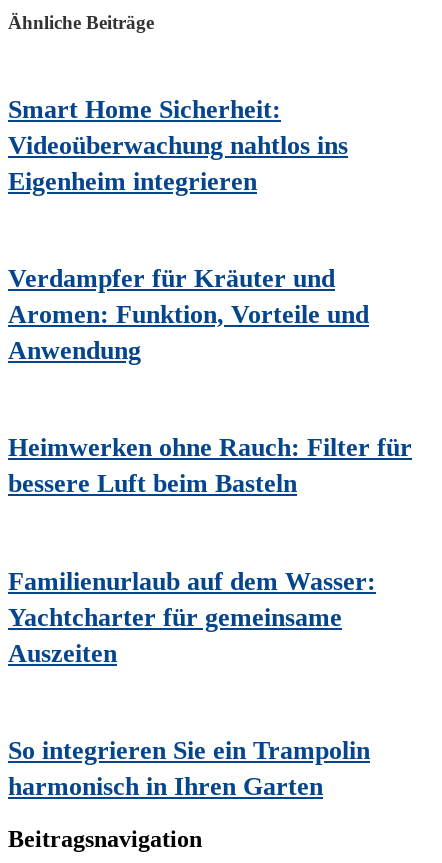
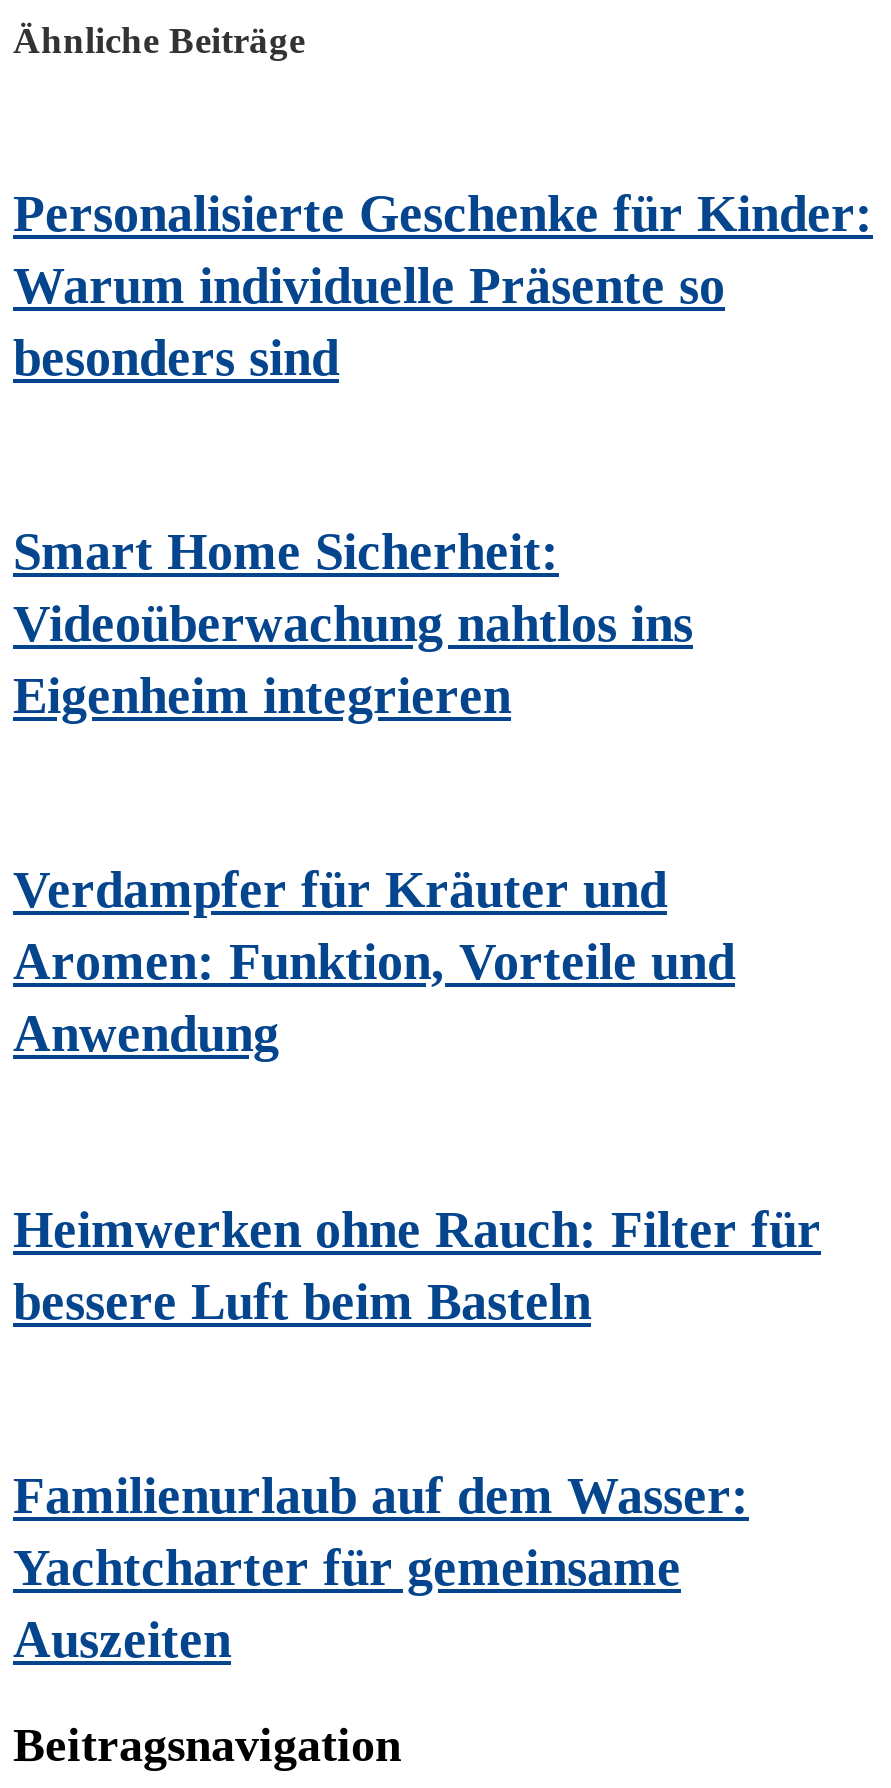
+ Personalisierte Geschenke für Kinder:
+ Warum individuelle Präsente so
+ besonders sind

moved down: Smart Home Sicherheit: | Videoüberwachung nahtlos ins | Eigenheim integrieren | ... | Yachtcharter für gemeinsame | Auszeiten

- So integrieren Sie ein Trampolin
- harmonisch in Ihren Garten
